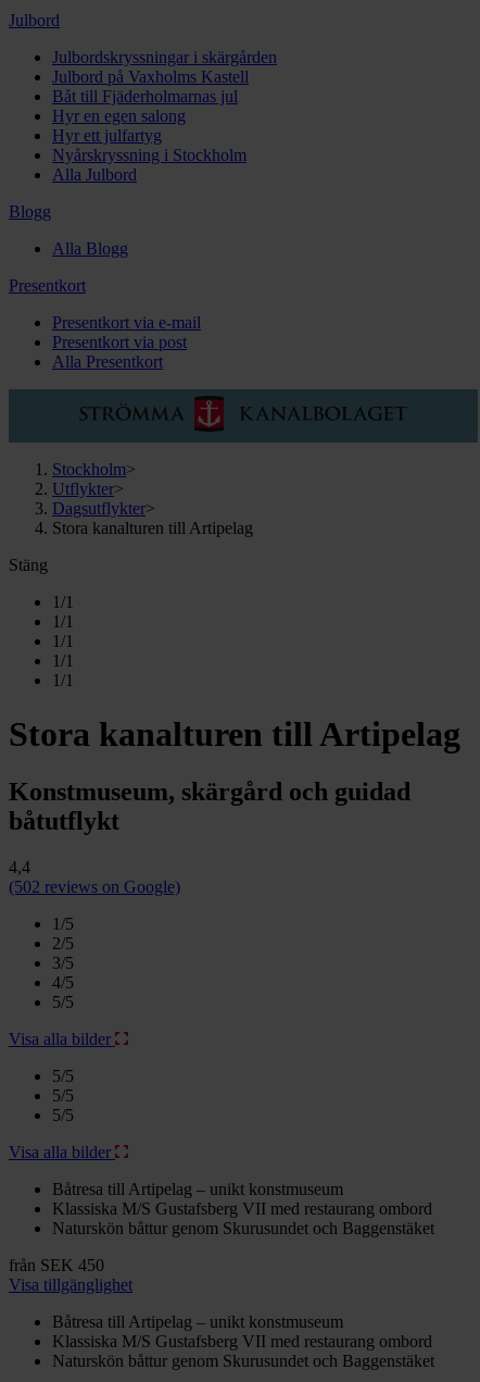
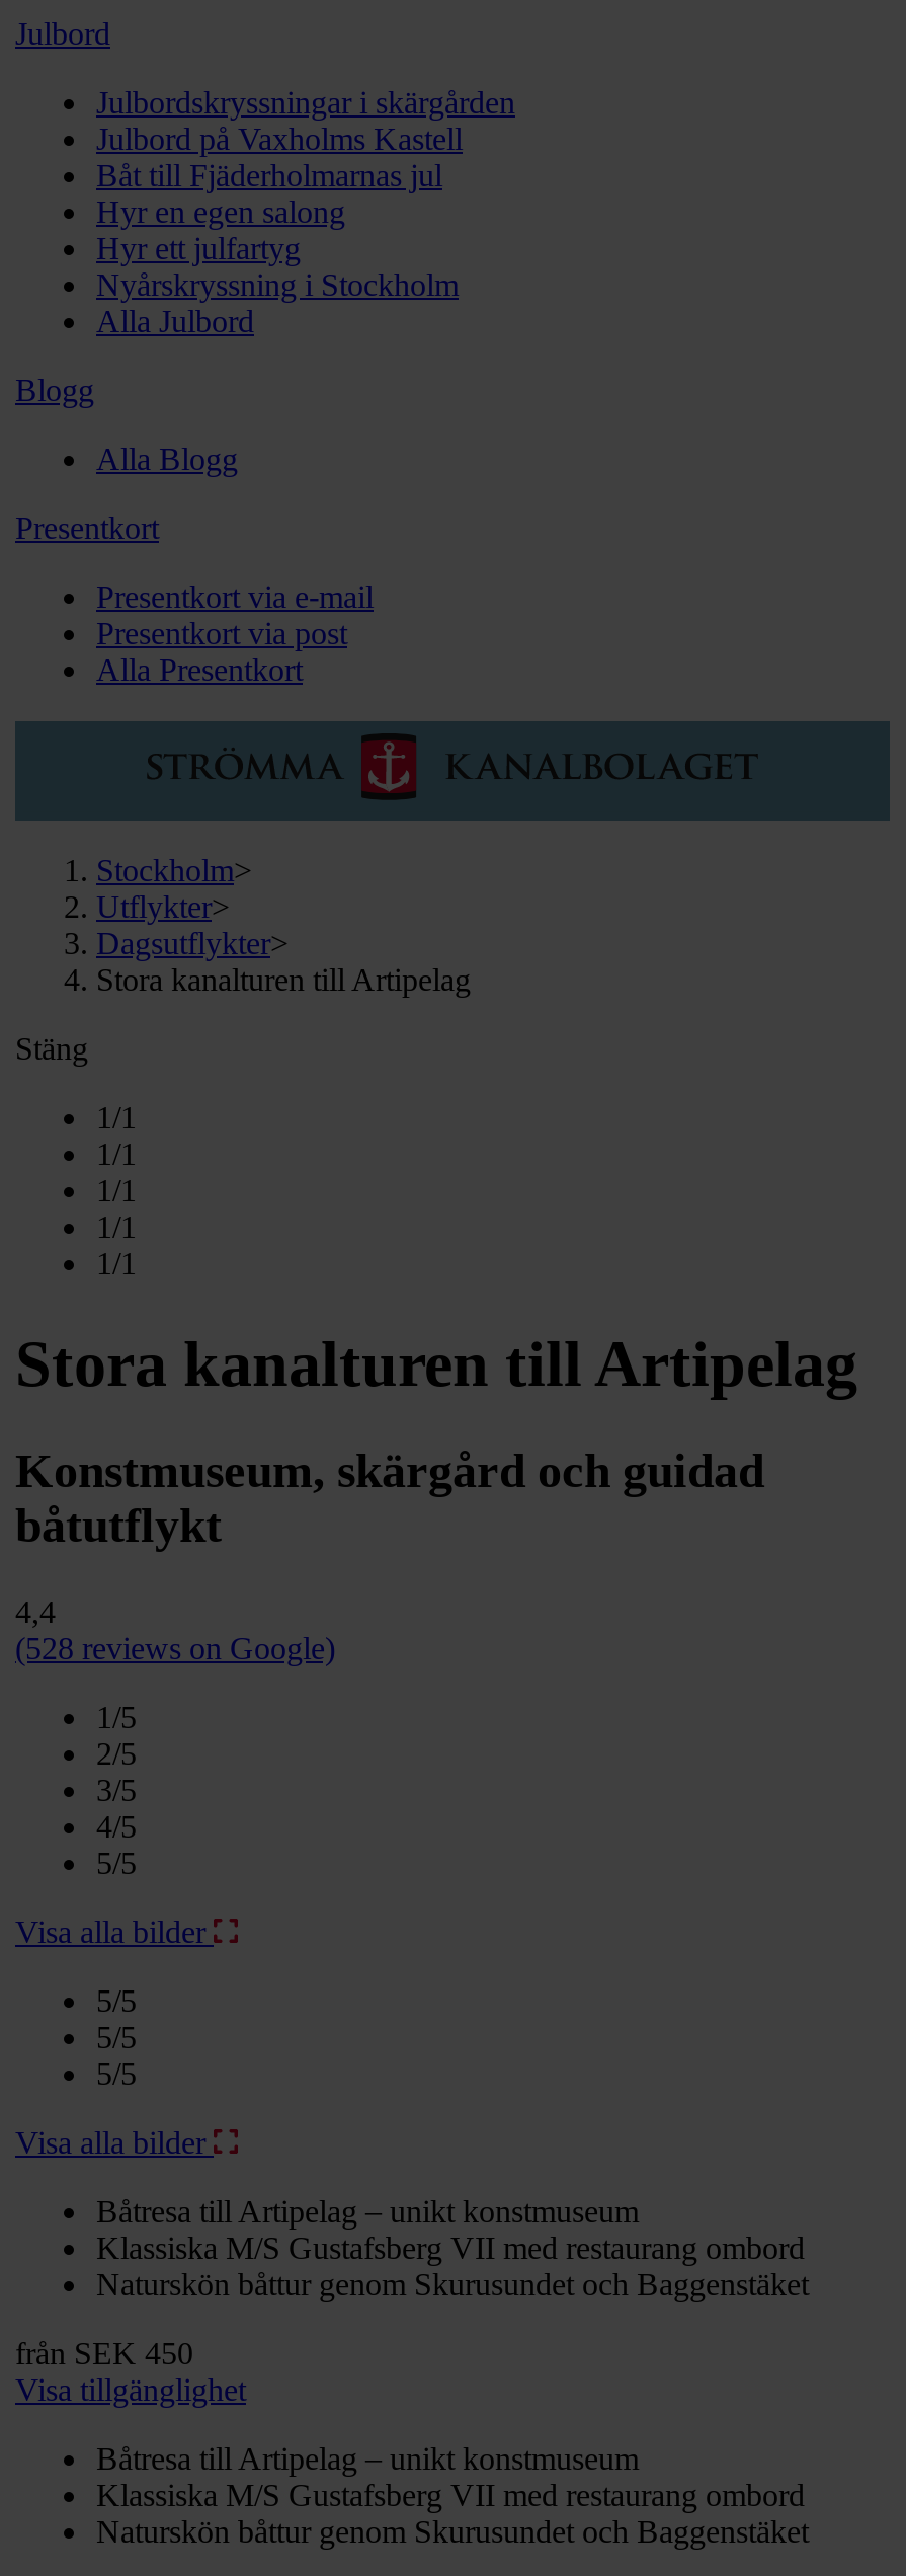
- (502 reviews on Google)
+ (528 reviews on Google)
